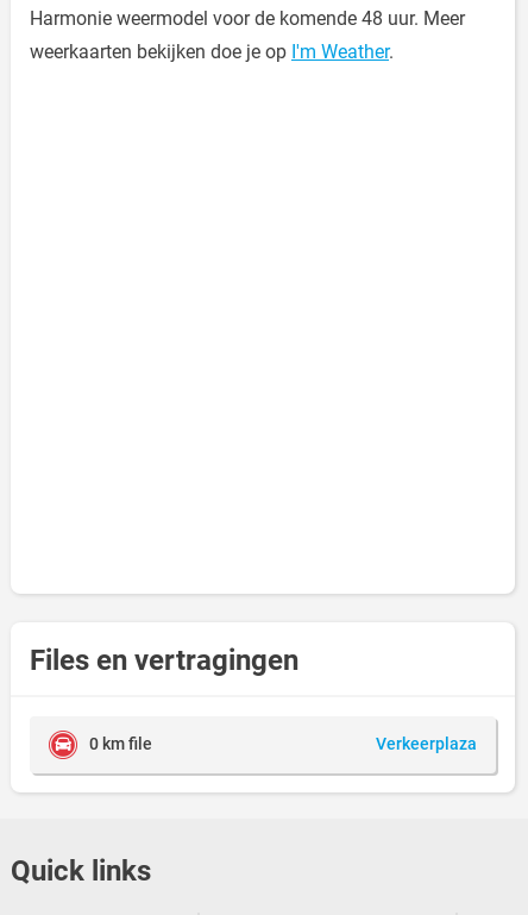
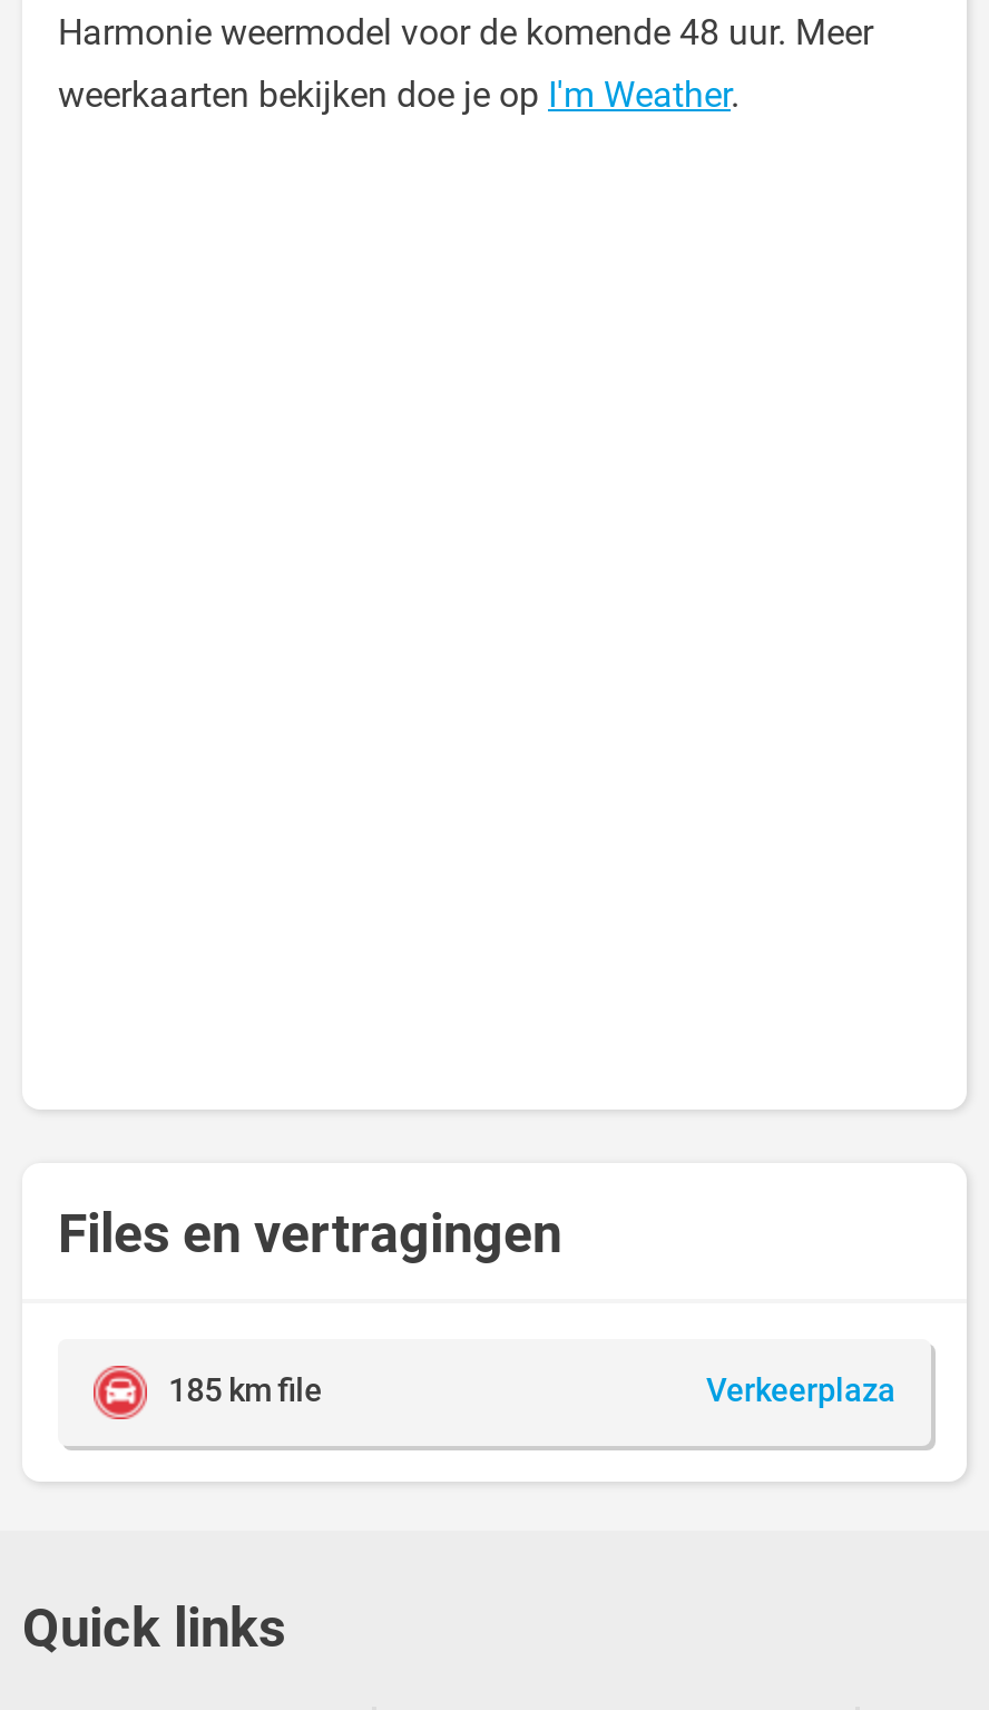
- 0 km file
+ 185 km file
